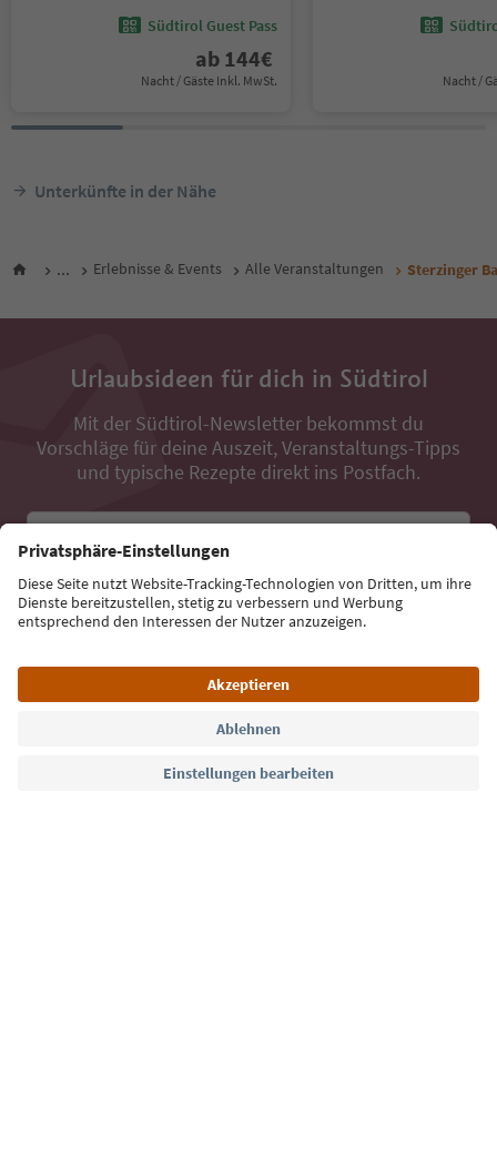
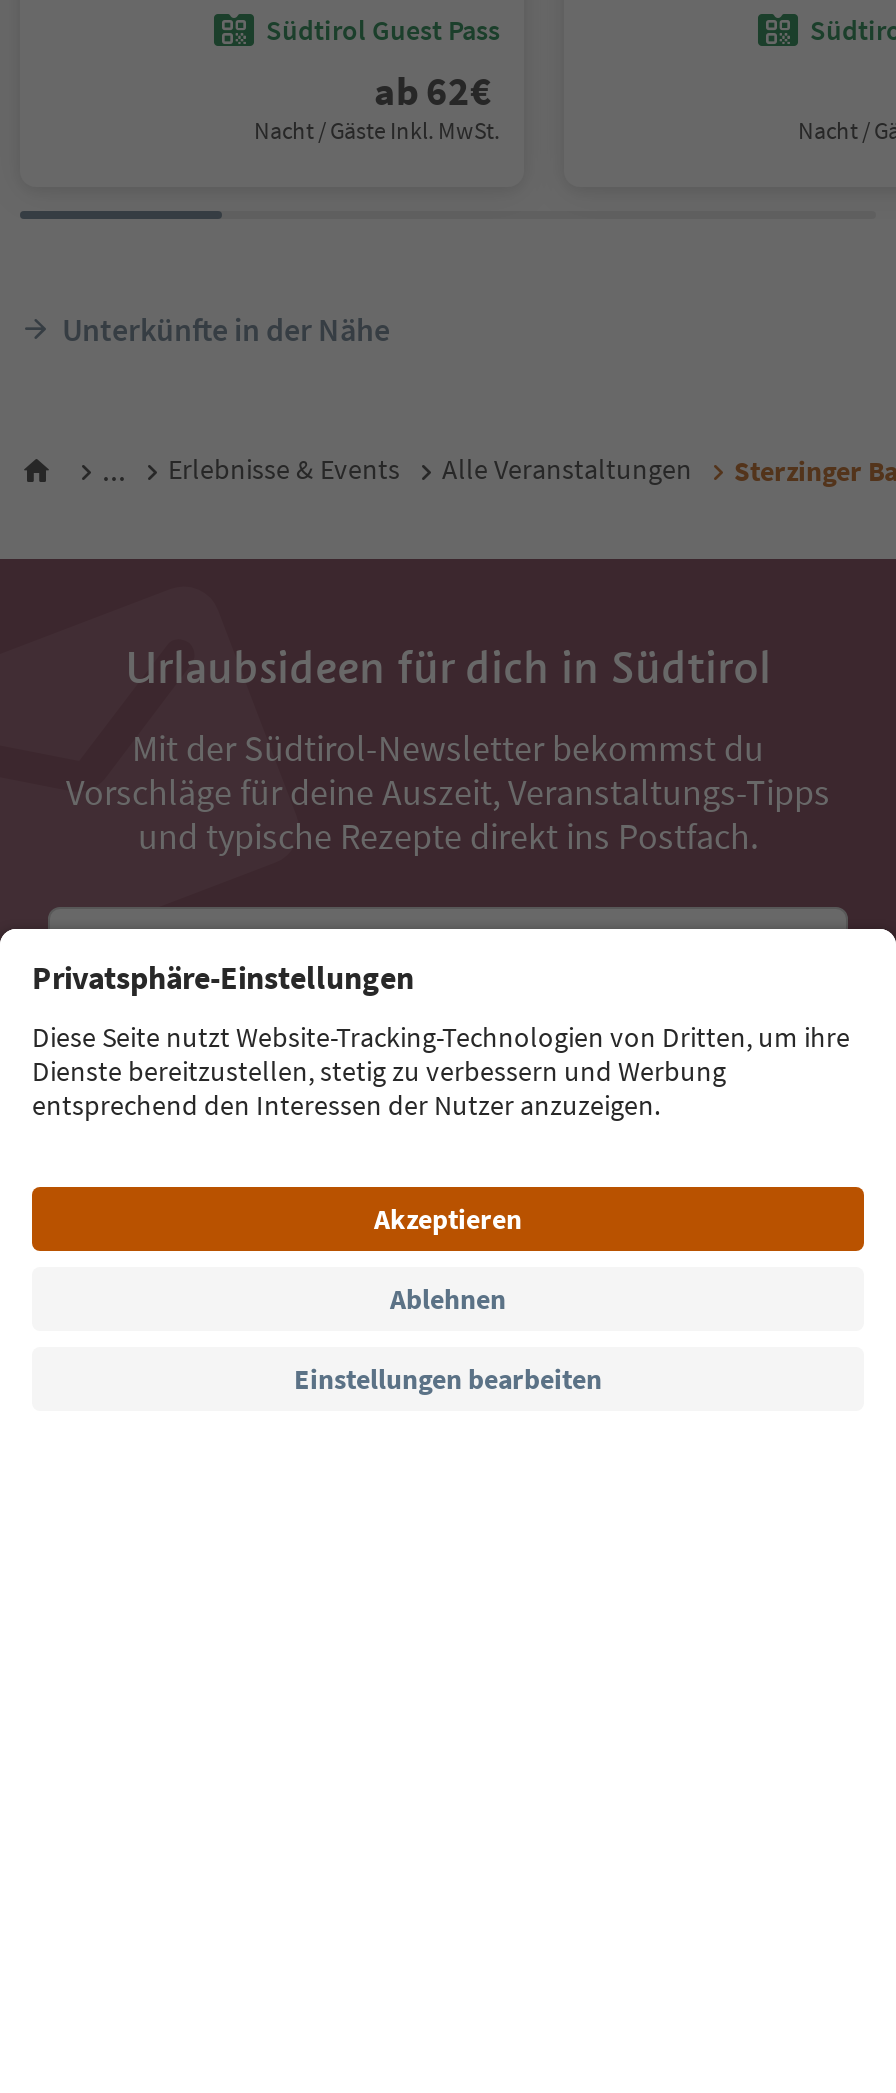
- ab 144€
+ ab 62€
